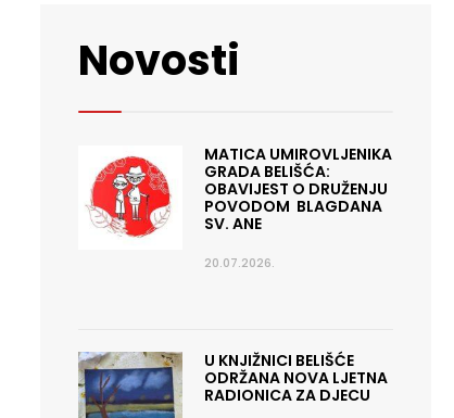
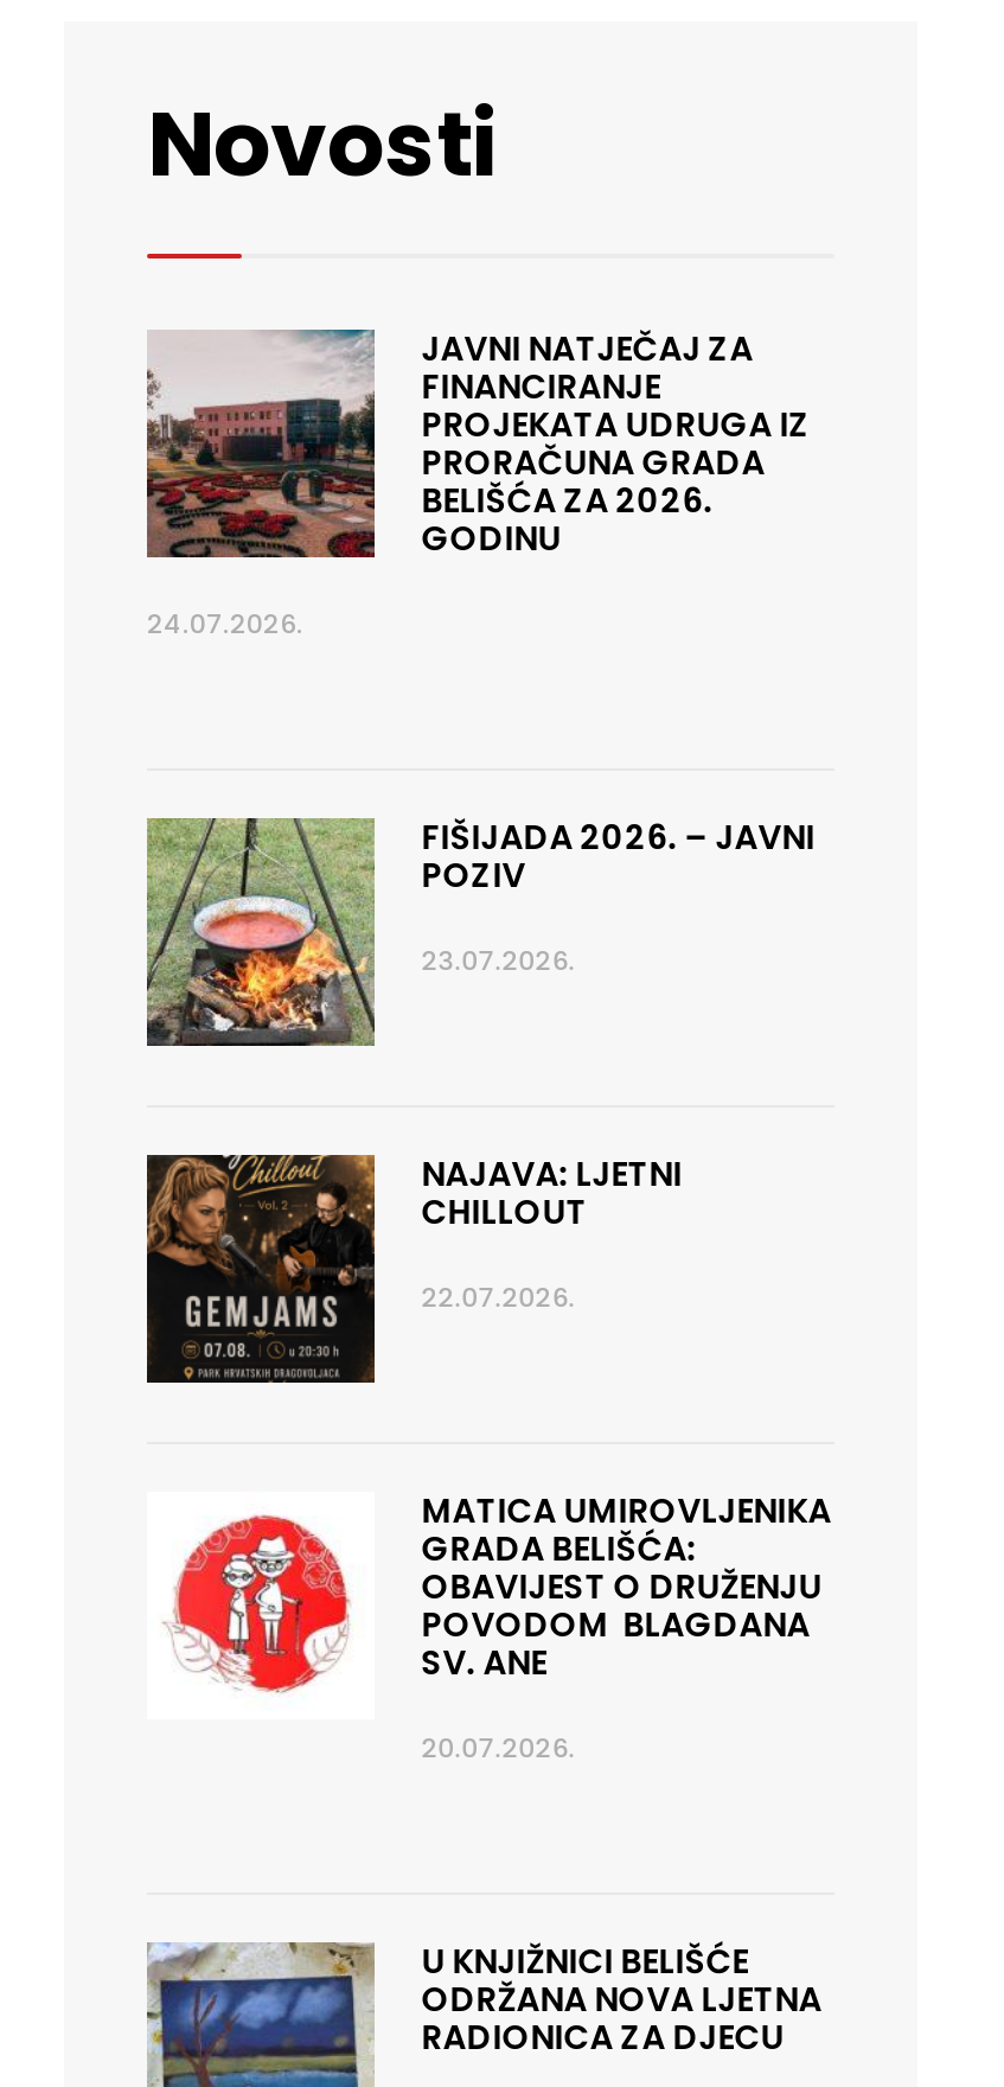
+ [image]
+ JAVNI NATJEČAJ ZA
+ FINANCIRANJE
+ PROJEKATA UDRUGA IZ
+ PRORAČUNA GRADA
+ BELIŠĆA ZA 2026.
+ GODINU
+ 24.07.2026.

+ [image]
+ FIŠIJADA 2026. – JAVNI
+ POZIV
+ 23.07.2026.

+ [image]
+ NAJAVA: LJETNI
+ CHILLOUT
+ 22.07.2026.
